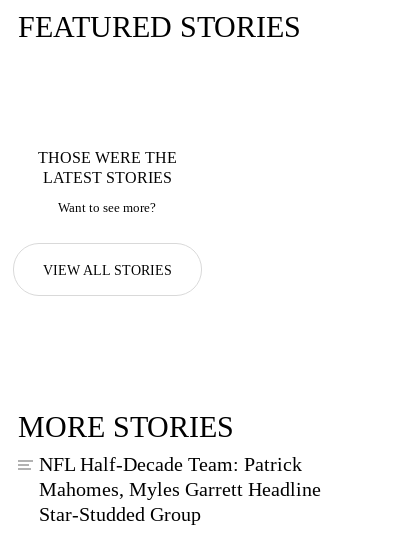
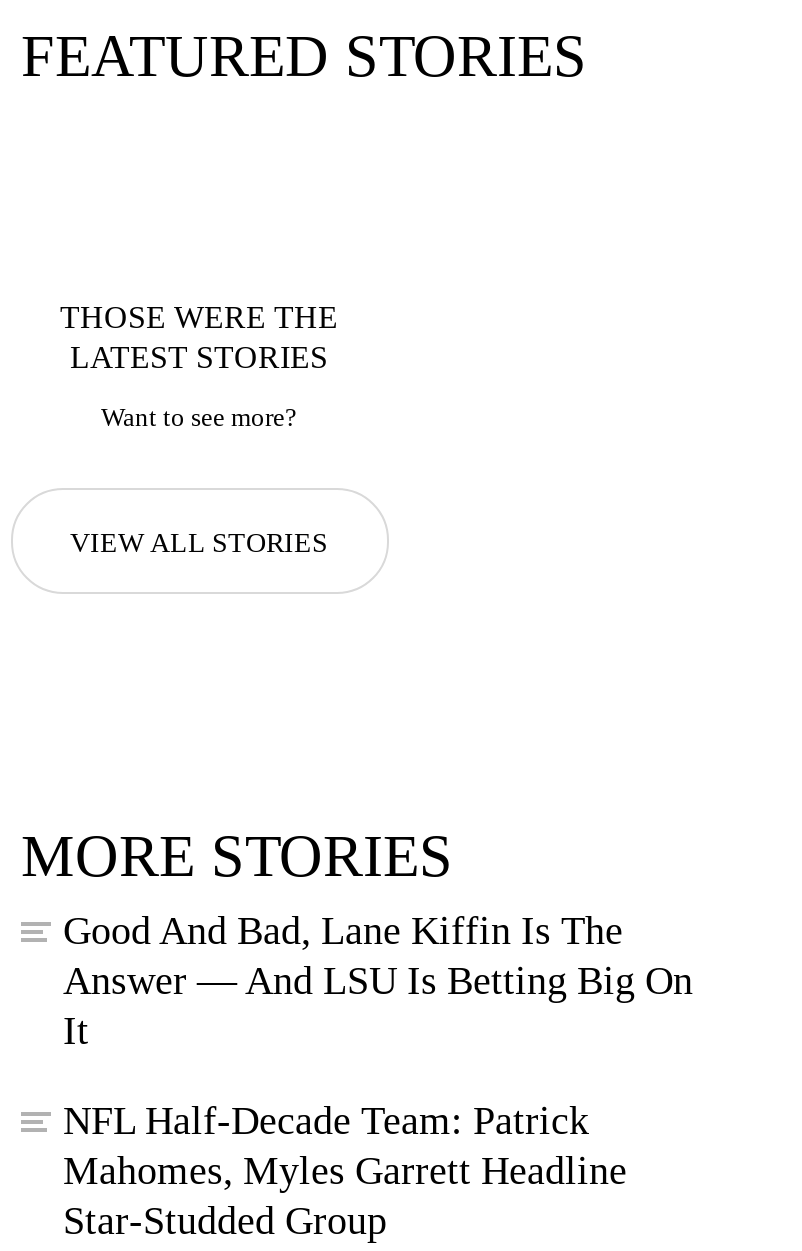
+ Good And Bad, Lane Kiffin Is The
+ Answer — And LSU Is Betting Big On
+ It
